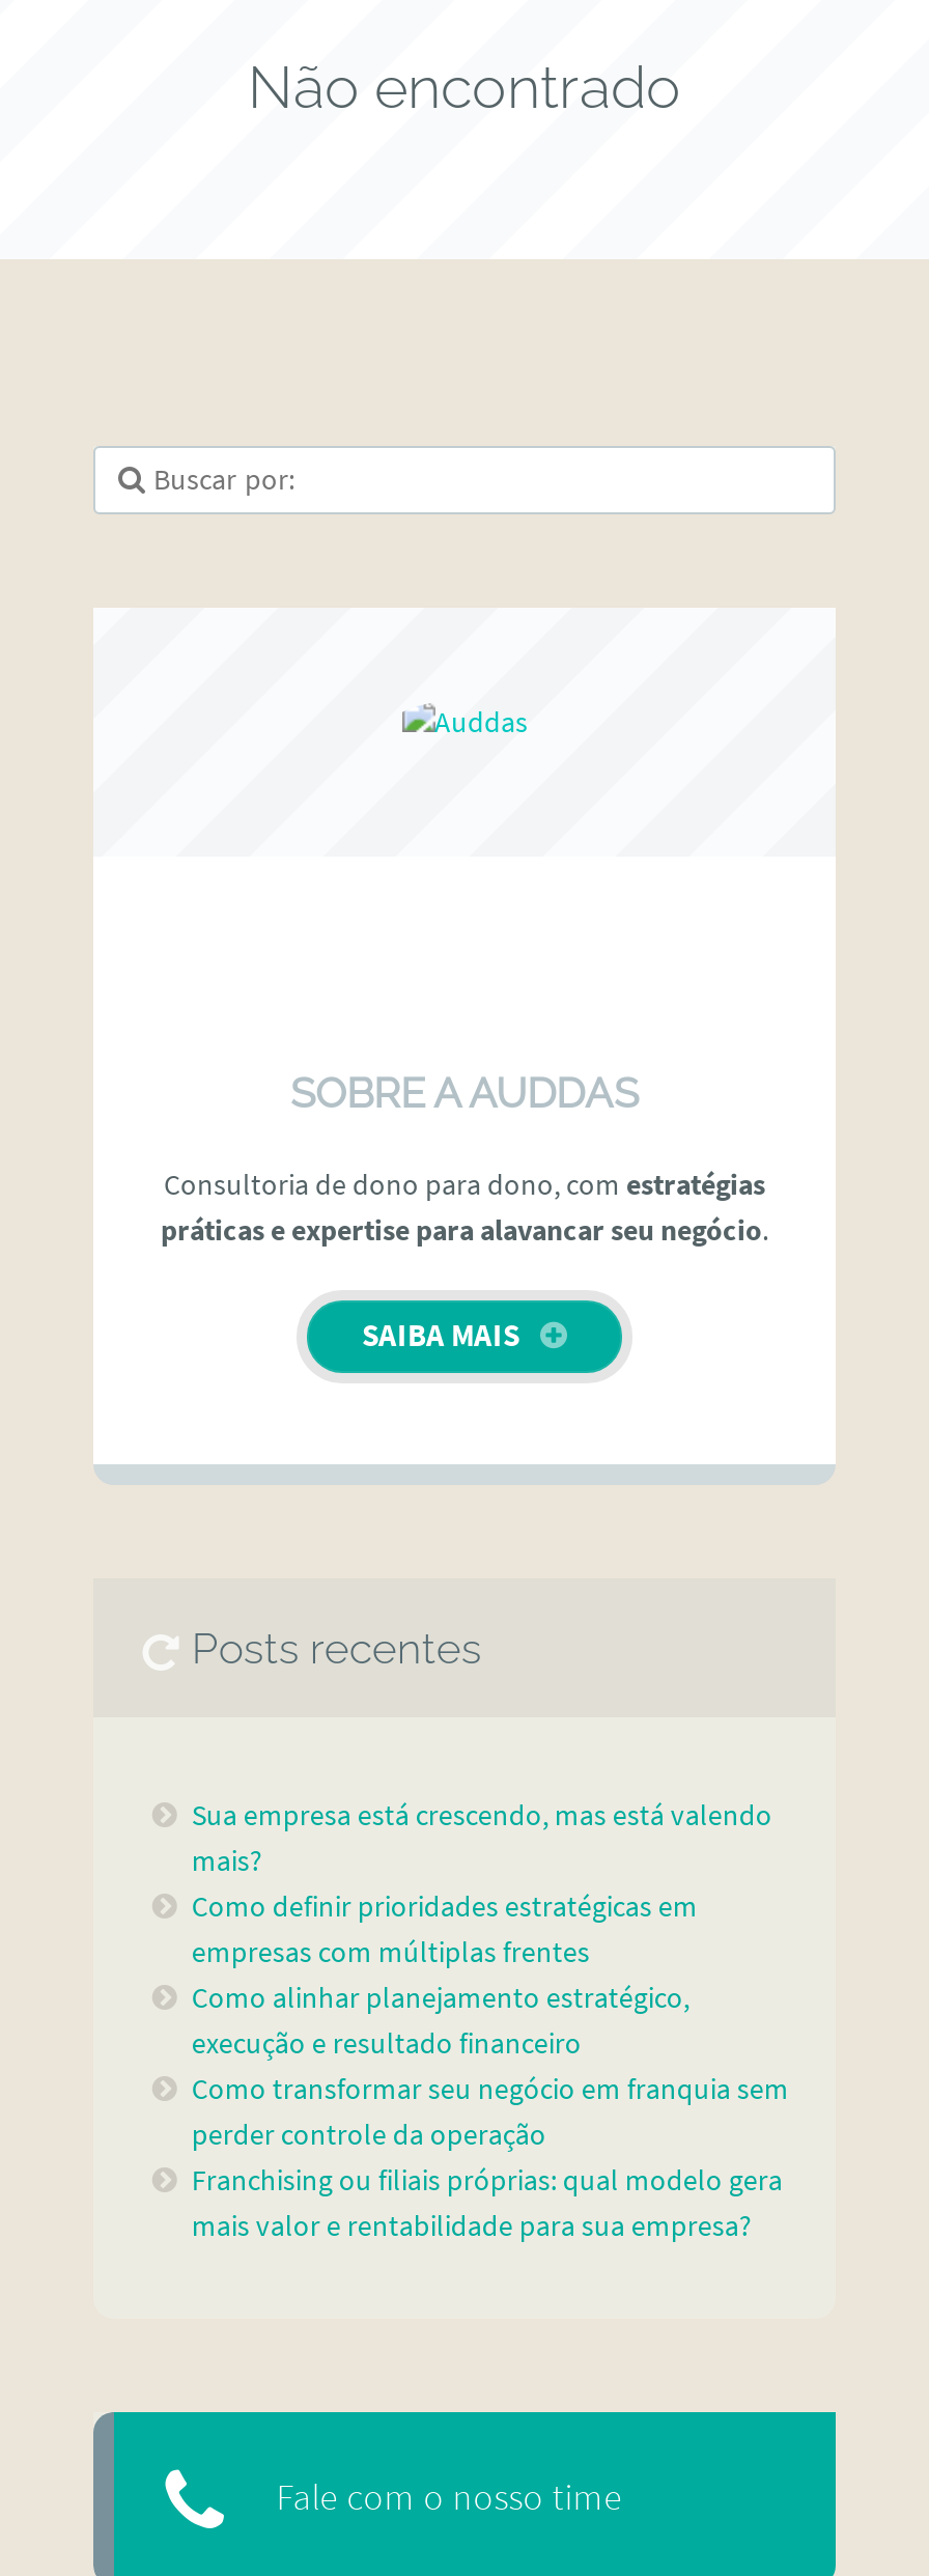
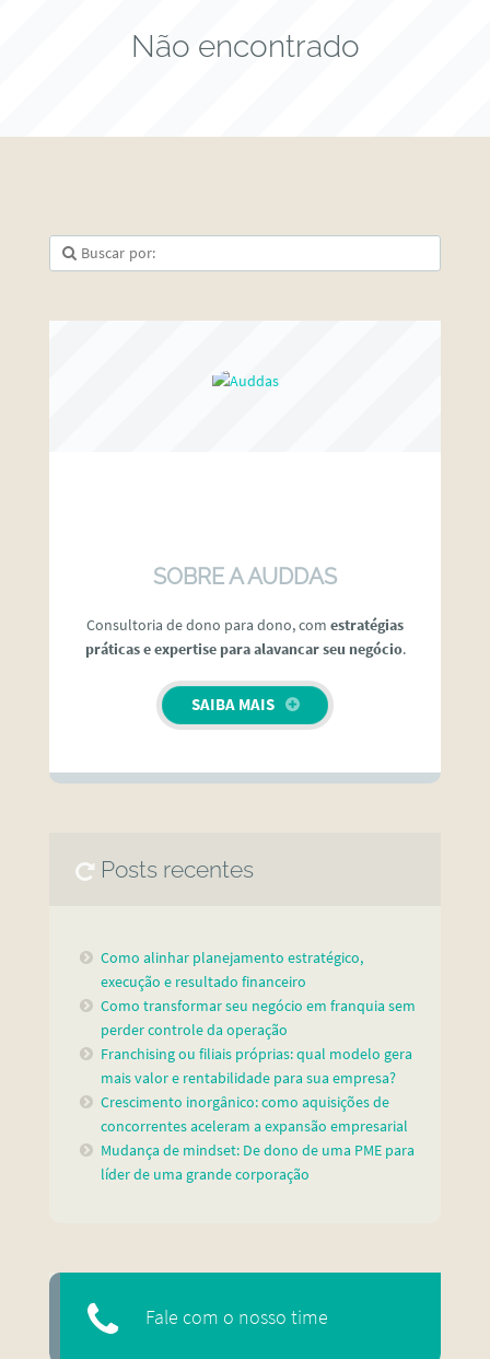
- Sua empresa está crescendo, mas está valendo
- mais?
- Como definir prioridades estratégicas em
- empresas com múltiplas frentes

moved up: Como alinhar planejamento estratégico, | execução e resultado financeiro | Como transformar seu negócio em franquia sem | perder controle da operação | Franchising ou filiais próprias: qual modelo gera | mais valor e rentabilidade para sua empresa?

+ Crescimento inorgânico: como aquisições de
+ concorrentes aceleram a expansão empresarial
+ Mudança de mindset: De dono de uma PME para
+ líder de uma grande corporação
